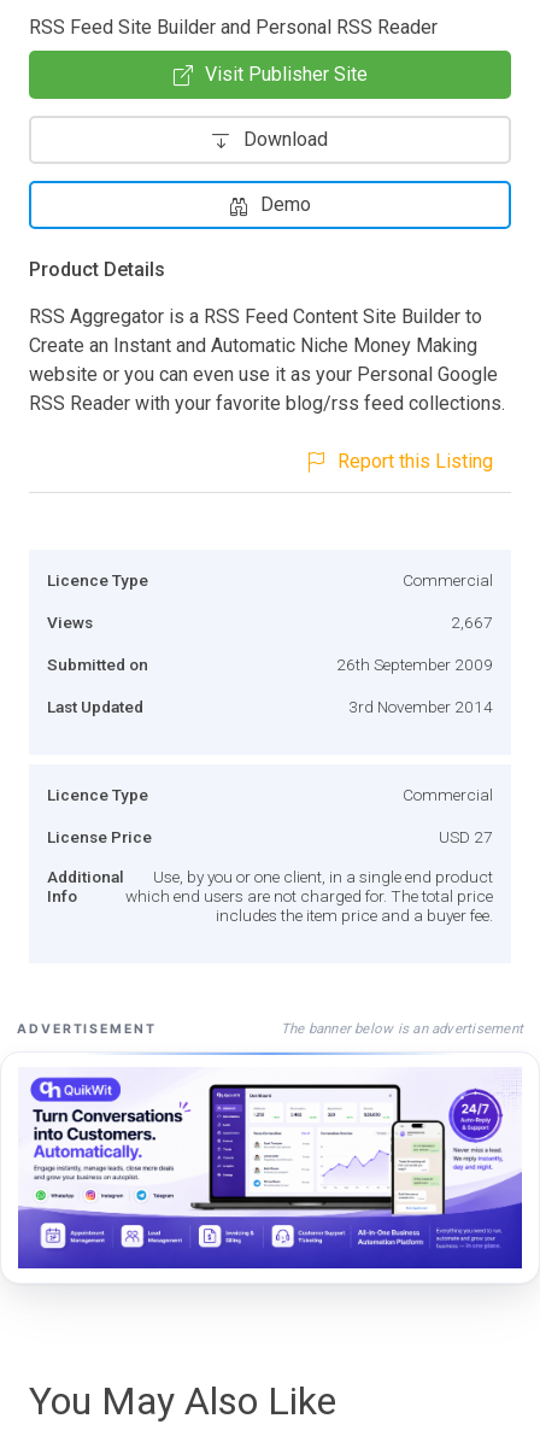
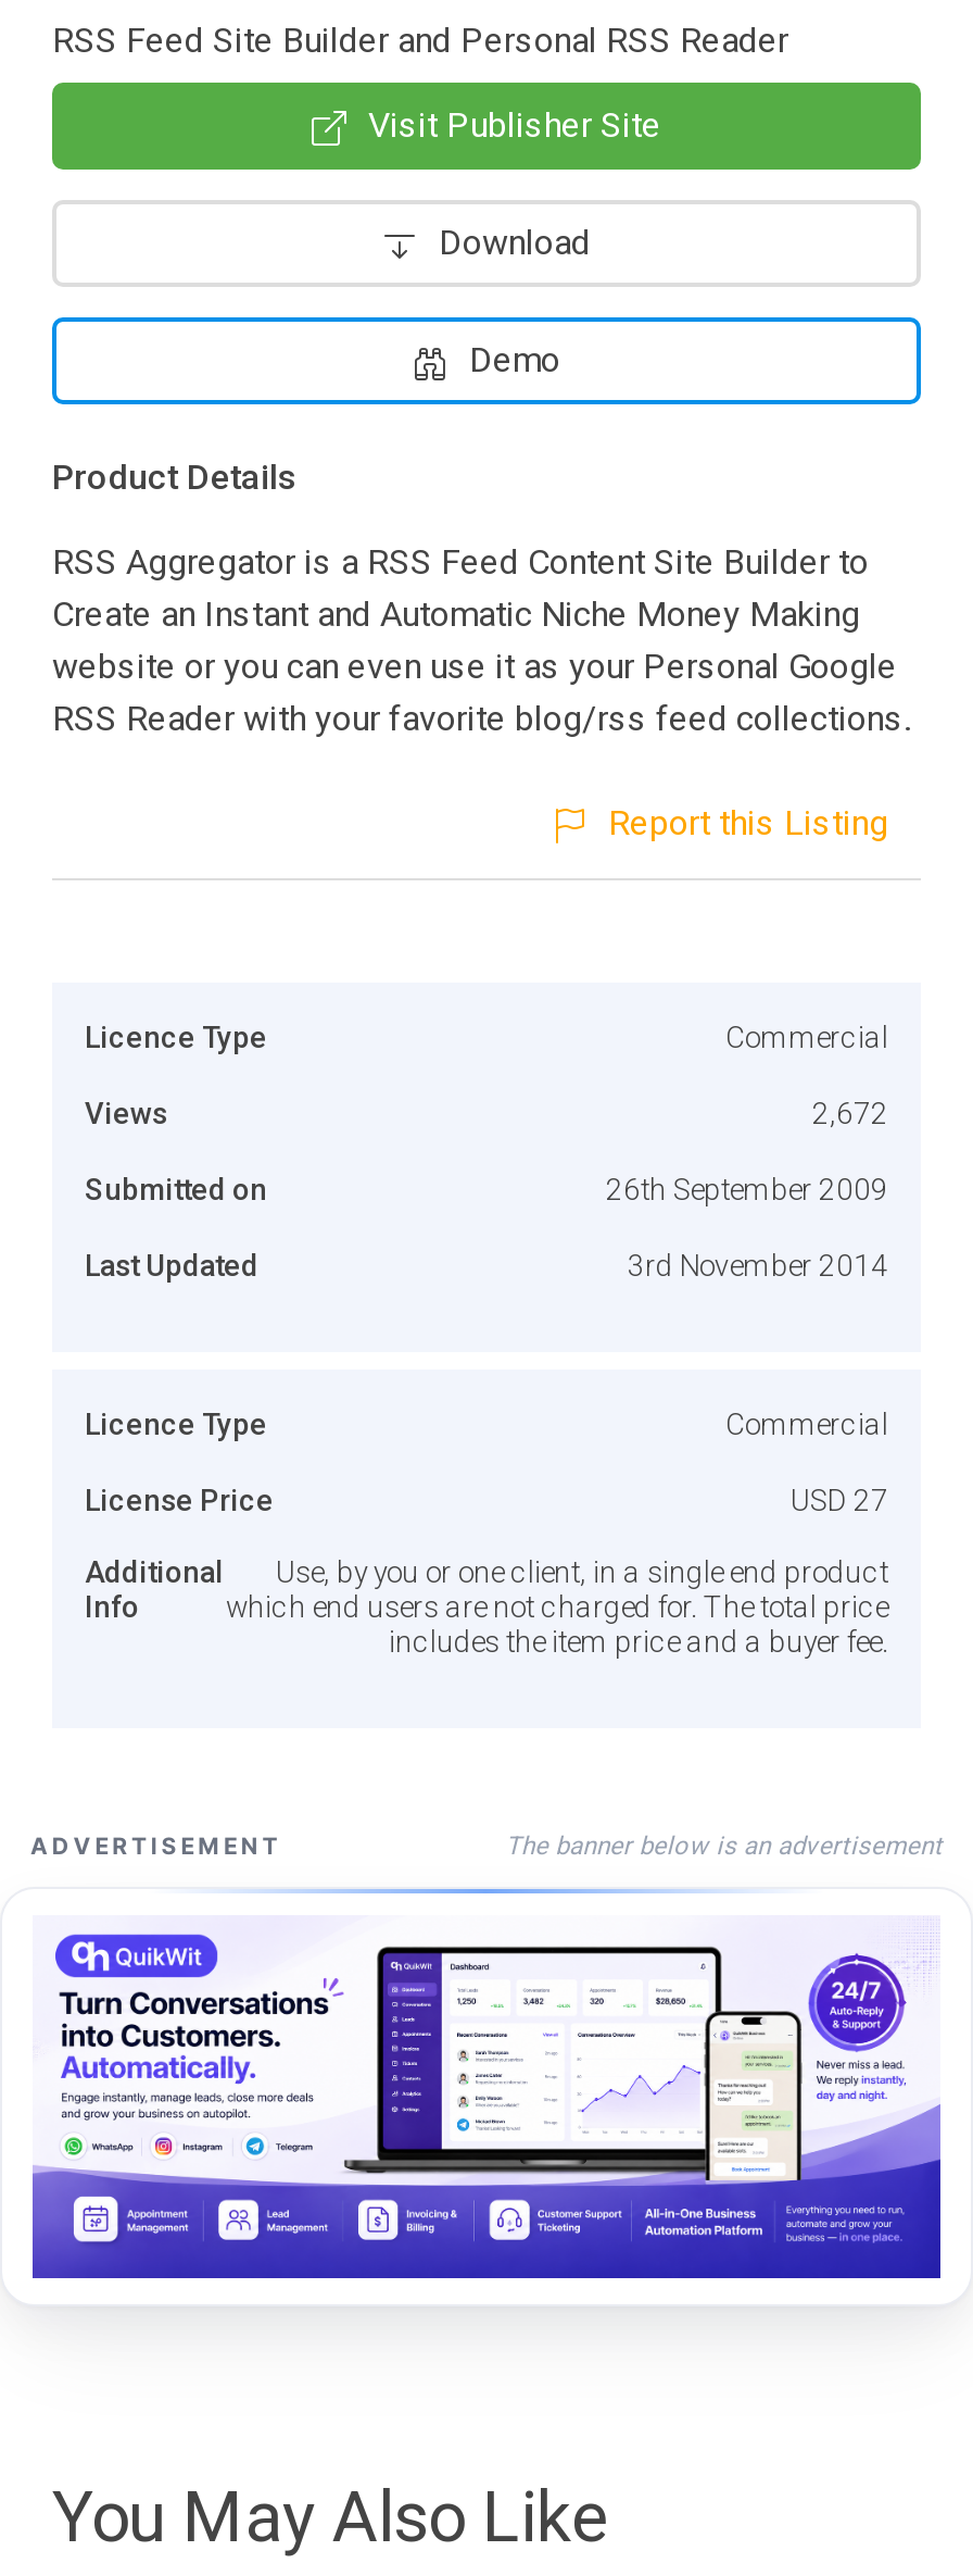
- 2,667
+ 2,672
